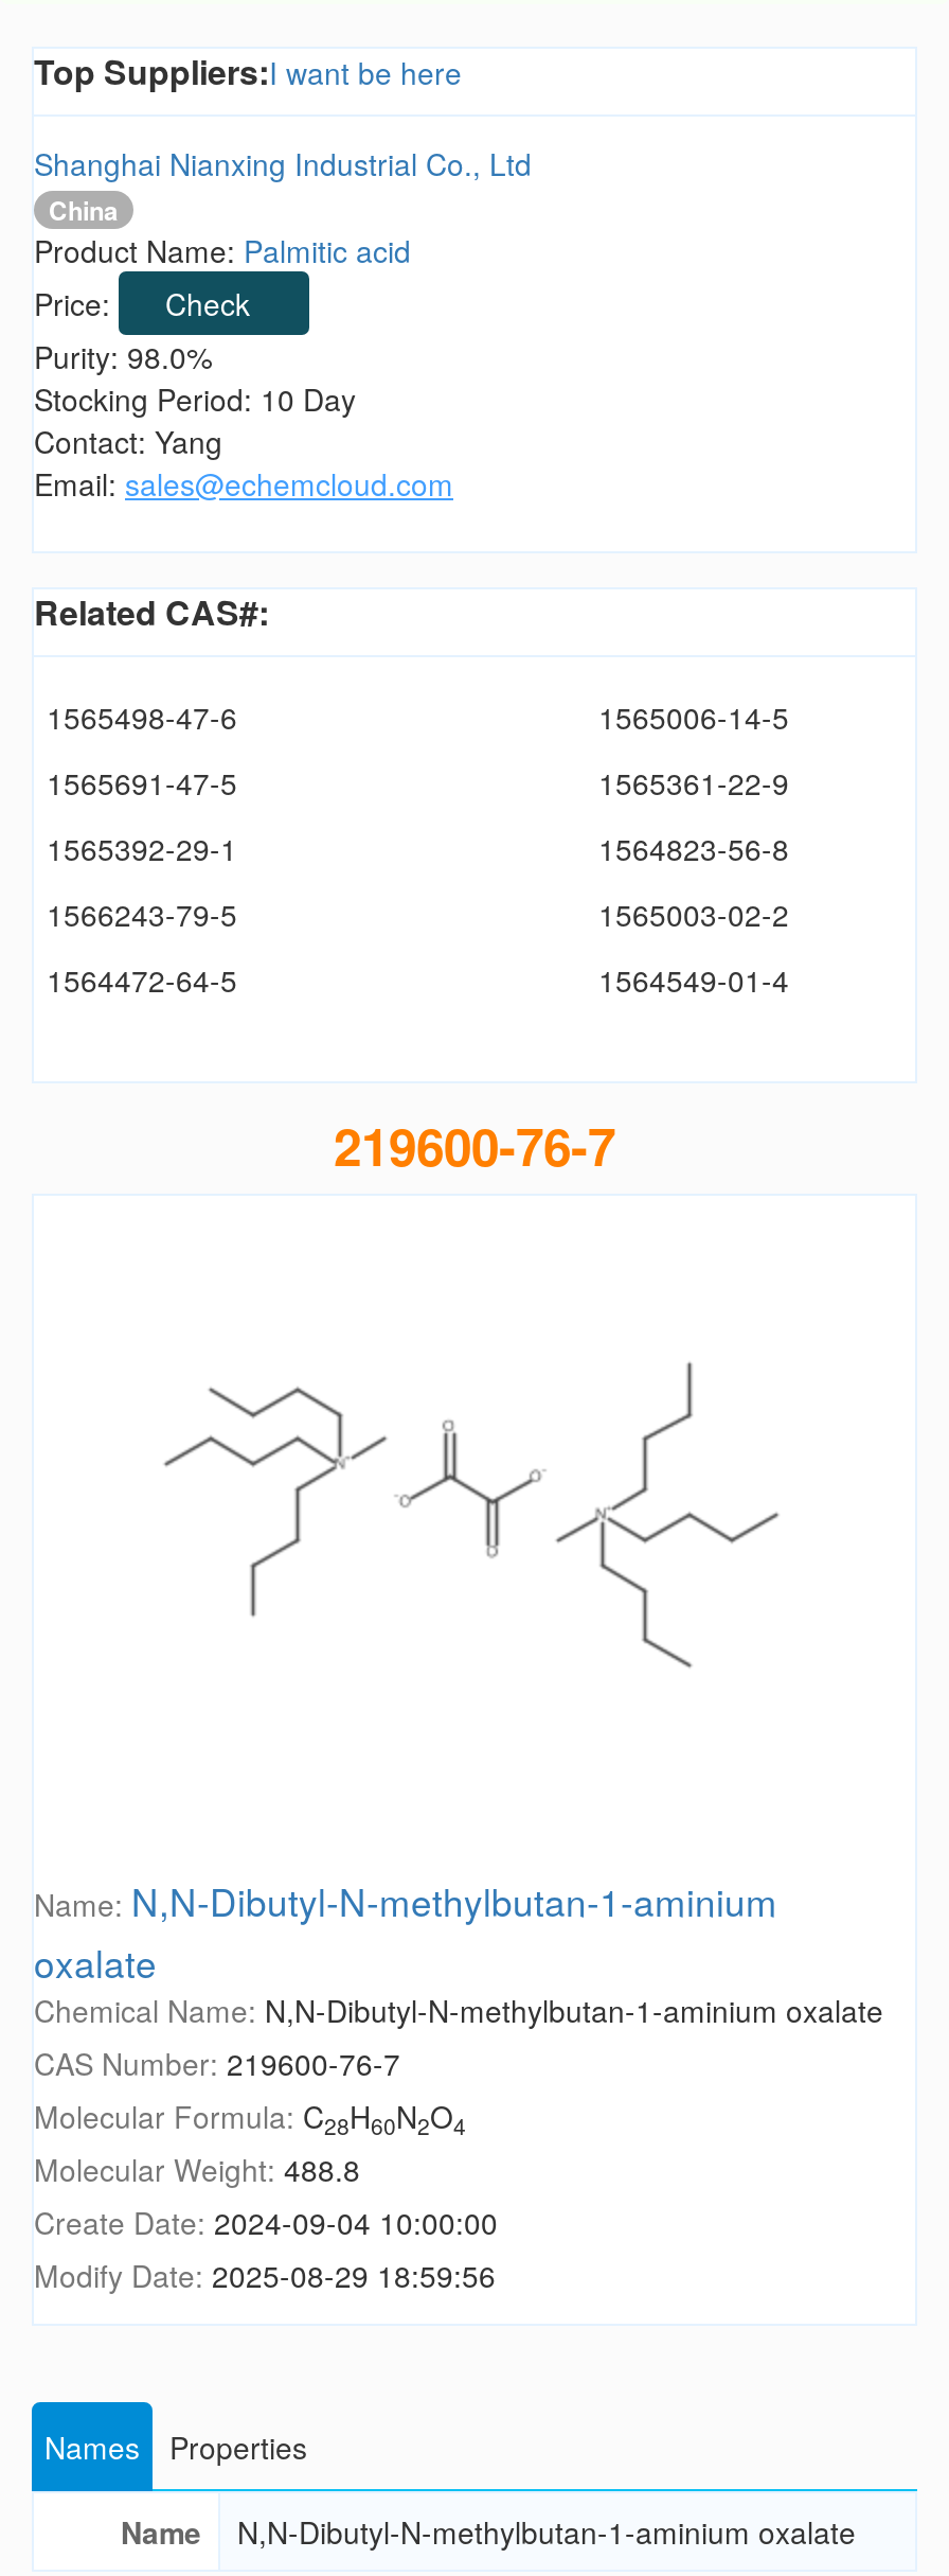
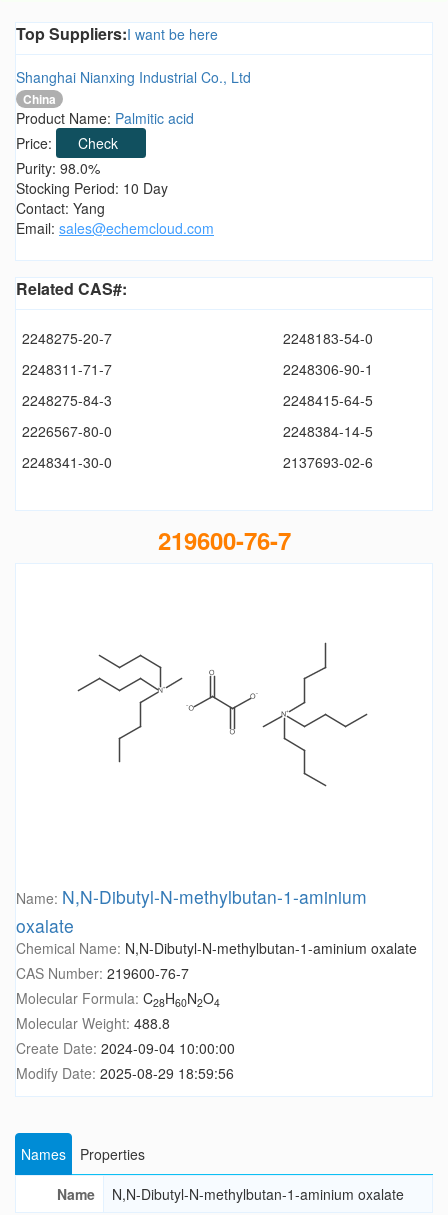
- 1565498-47-6
+ 2248275-20-7

- 1565006-14-5
+ 2248183-54-0

- 1565691-47-5
+ 2248311-71-7

- 1565361-22-9
+ 2248306-90-1

- 1565392-29-1
+ 2248275-84-3

- 1564823-56-8
+ 2248415-64-5

- 1566243-79-5
+ 2226567-80-0

- 1565003-02-2
+ 2248384-14-5

- 1564472-64-5
+ 2248341-30-0

- 1564549-01-4
+ 2137693-02-6
